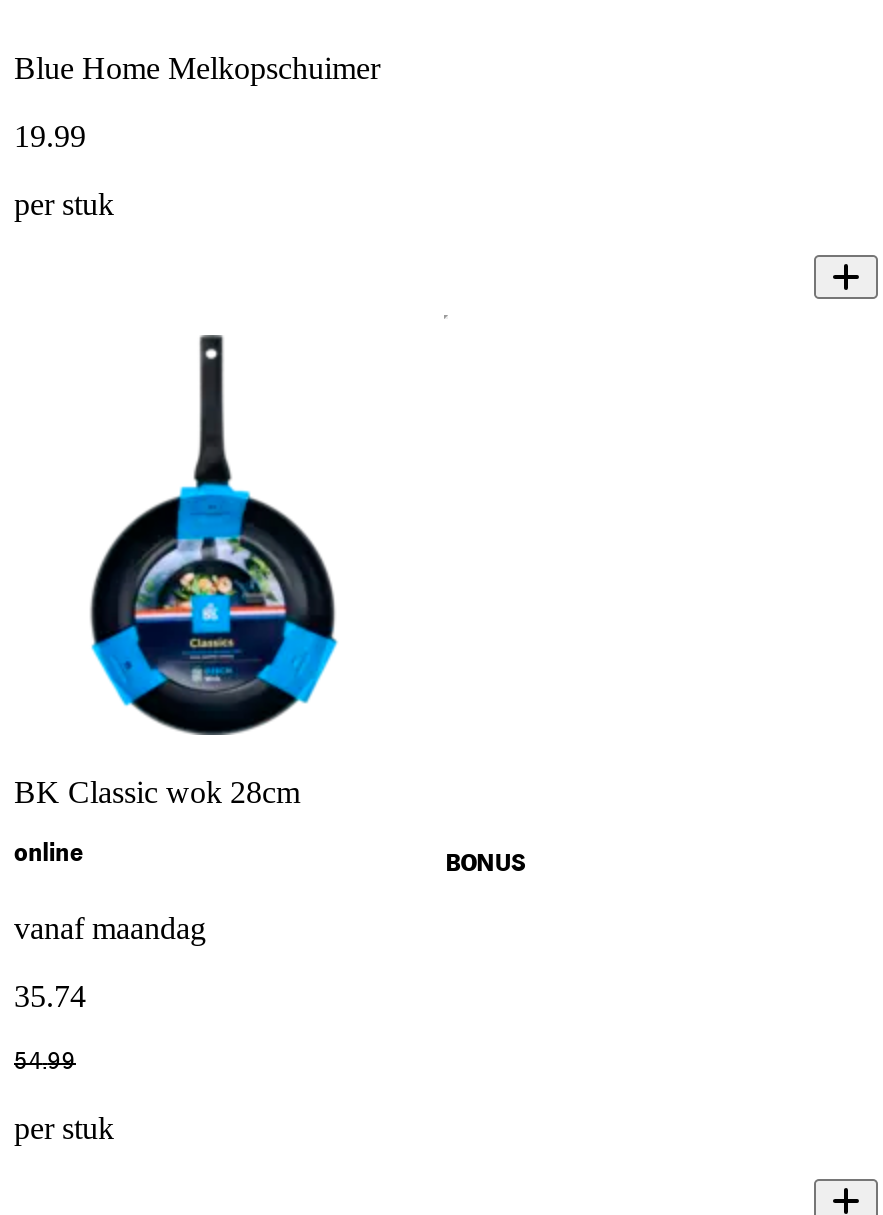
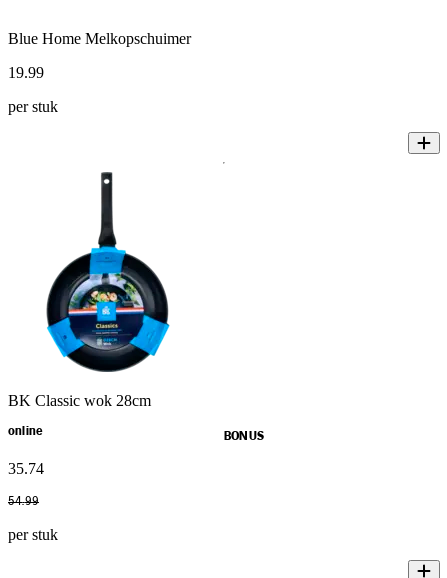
- vanaf maandag
